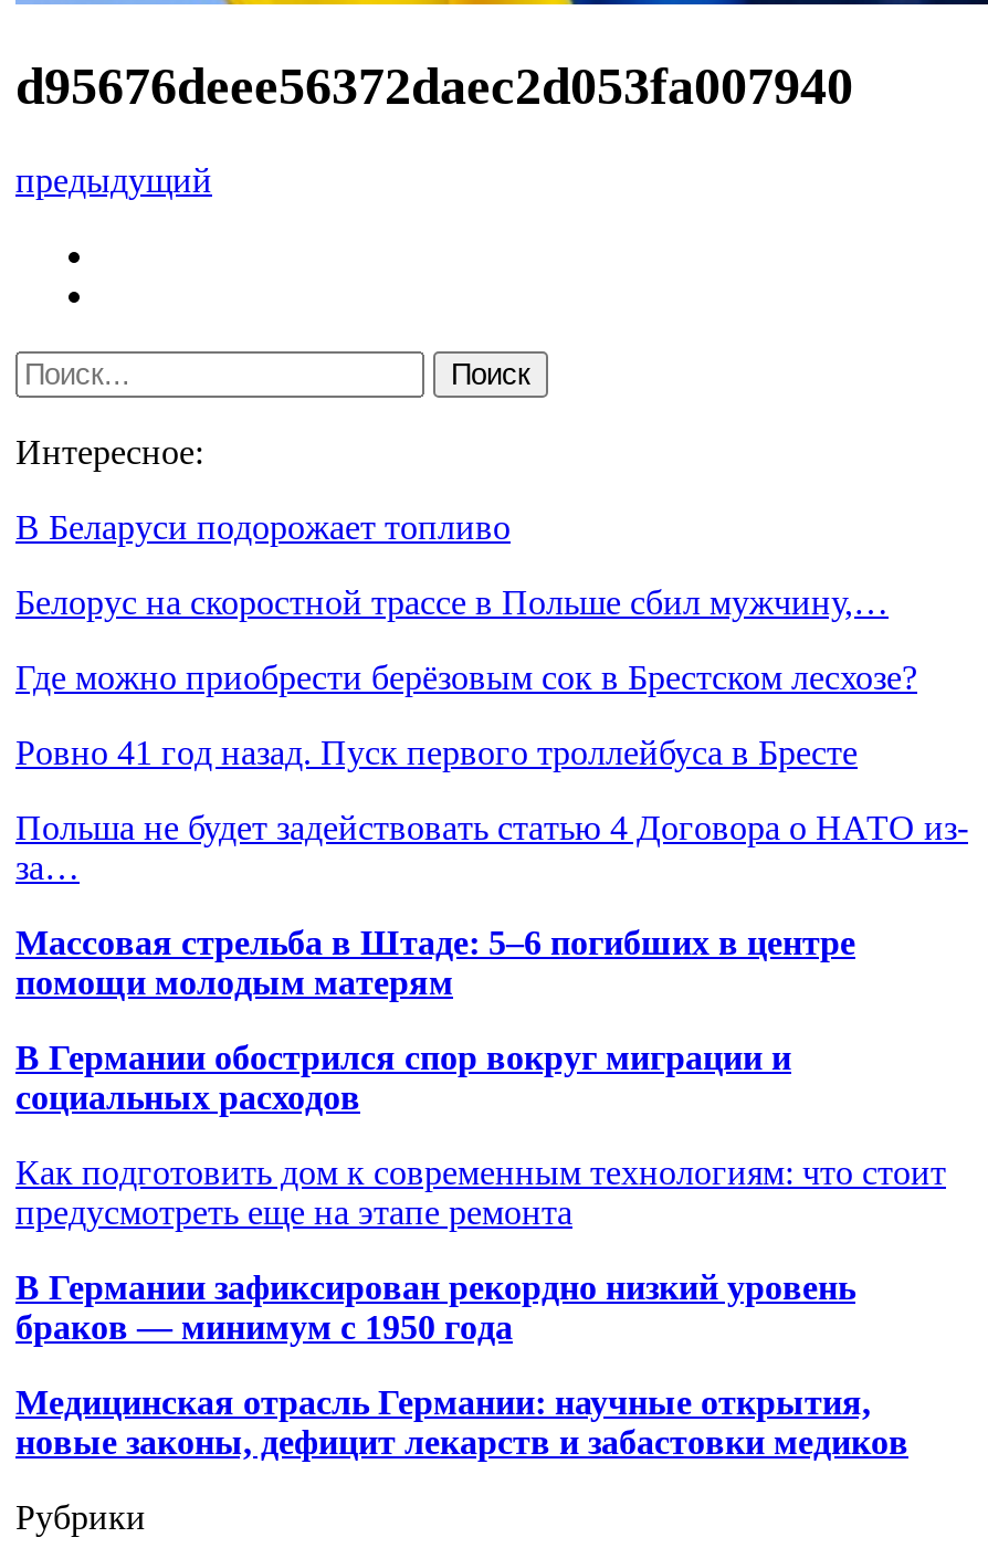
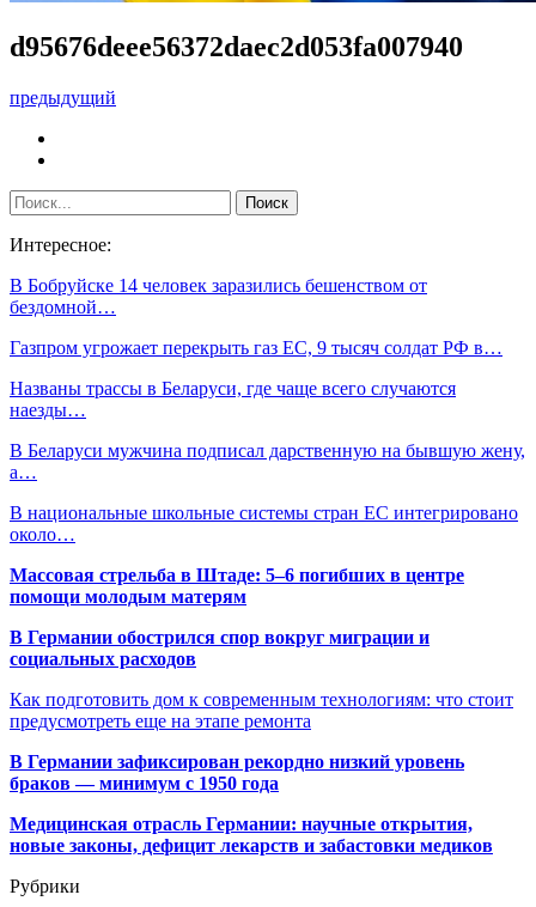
- В Беларуси подорожает топливо
+ В Бобруйске 14 человек заразились бешенством от
+ бездомной…

- Белорус на скоростной трассе в Польше сбил мужчину,…
+ Газпром угрожает перекрыть газ ЕС, 9 тысяч солдат РФ в…

- Где можно приобрести берёзовым сок в Брестском лесхозе?
+ Названы трассы в Беларуси, где чаще всего случаются
+ наезды…

- Ровно 41 год назад. Пуск первого троллейбуса в Бресте
+ В Беларуси мужчина подписал дарственную на бывшую жену,
+ а…

- Польша не будет задействовать статью 4 Договора о НАТО из-
- за…
+ В национальные школьные системы стран ЕС интегрировано
+ около…
